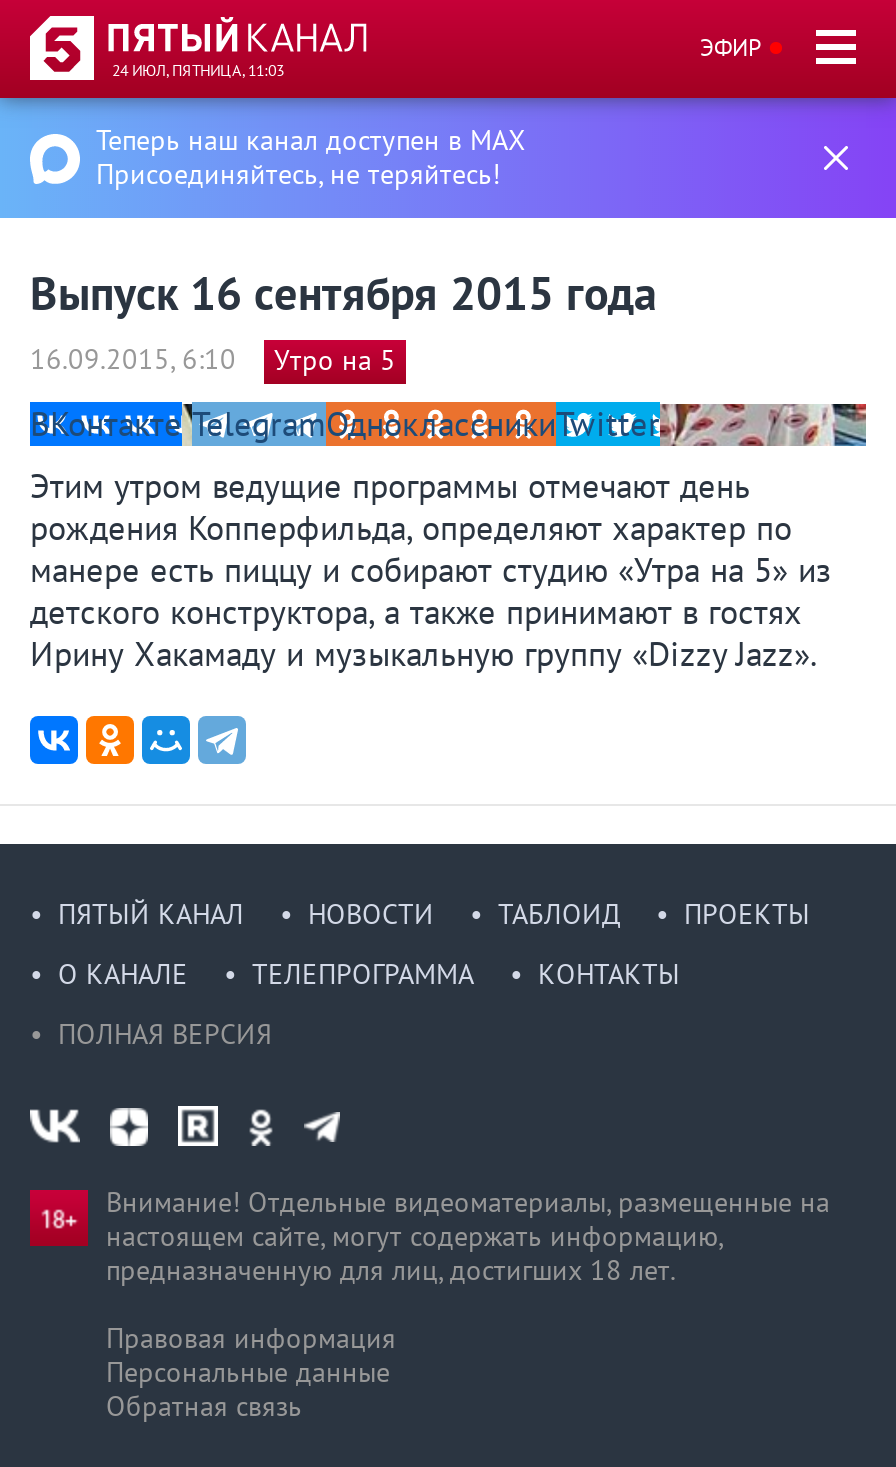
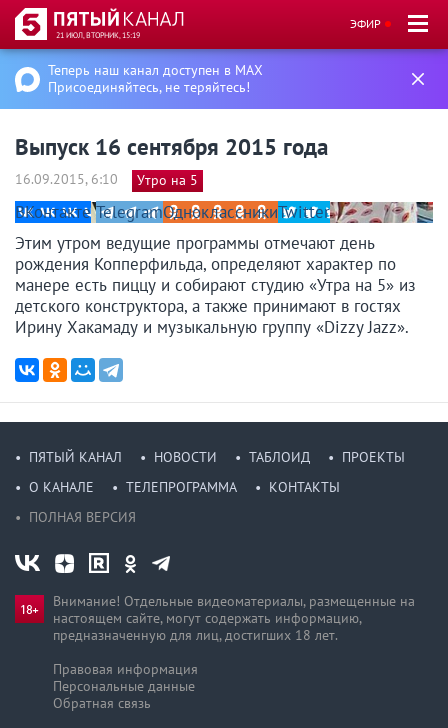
- 24 ИЮЛ, ПЯТНИЦА, 11:03
+ 21 ИЮЛ, ВТОРНИК, 15:19
